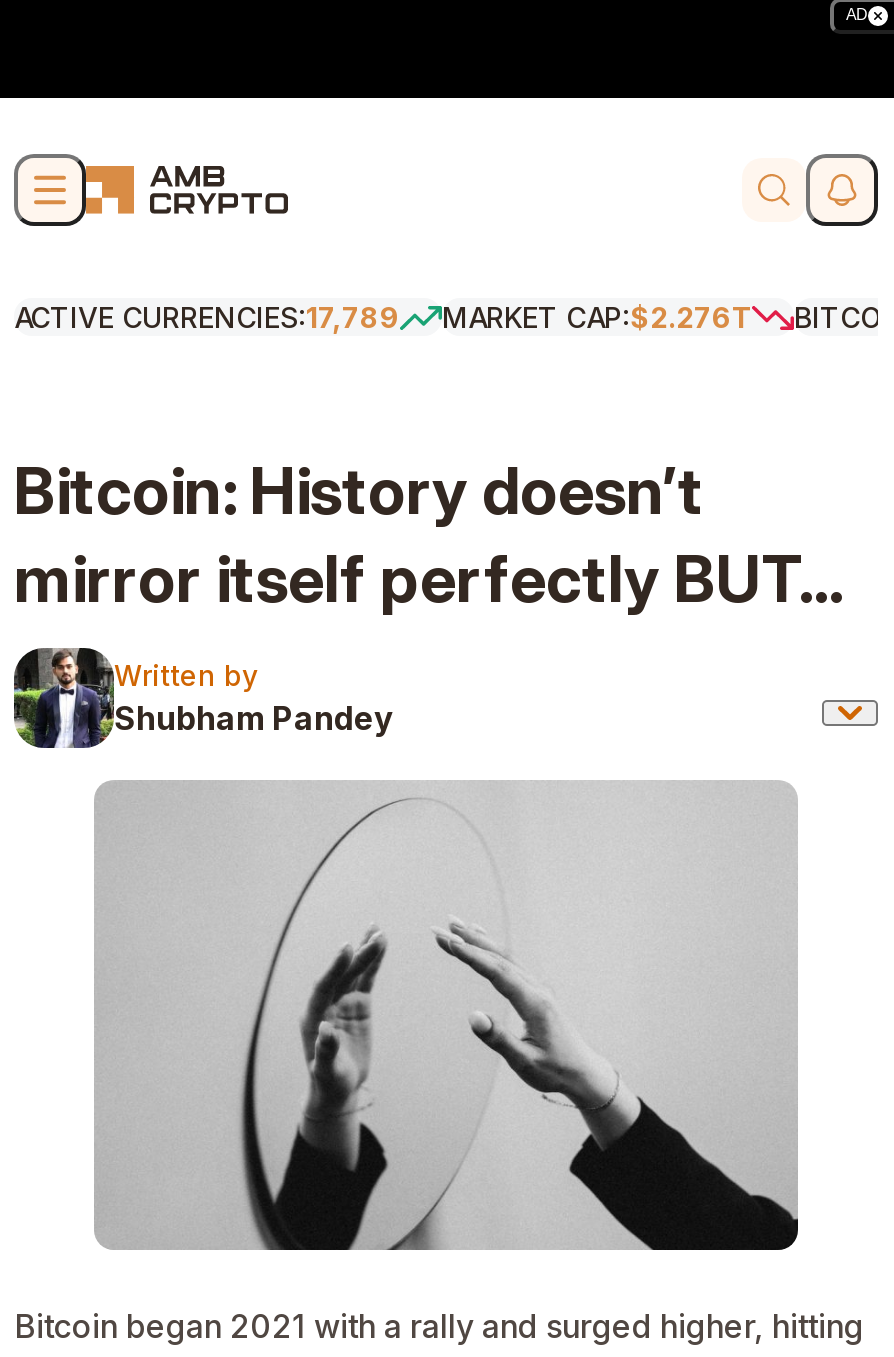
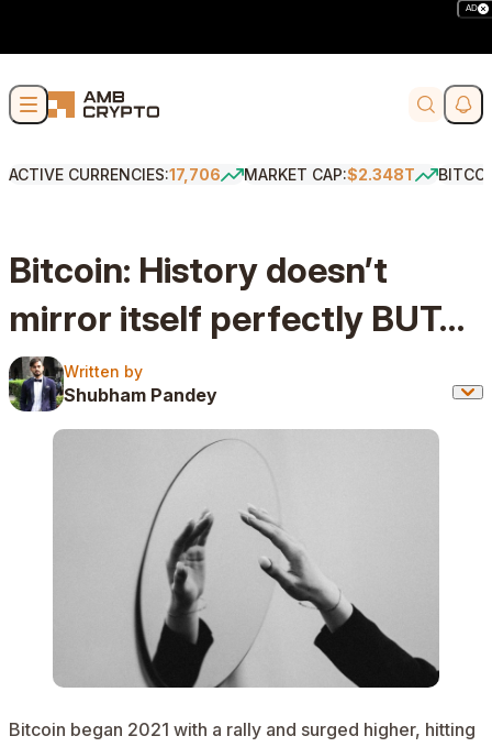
- ACTIVE CURRENCIES:17,789
+ ACTIVE CURRENCIES:17,706

- MARKET CAP:$2.276T
+ MARKET CAP:$2.348T
